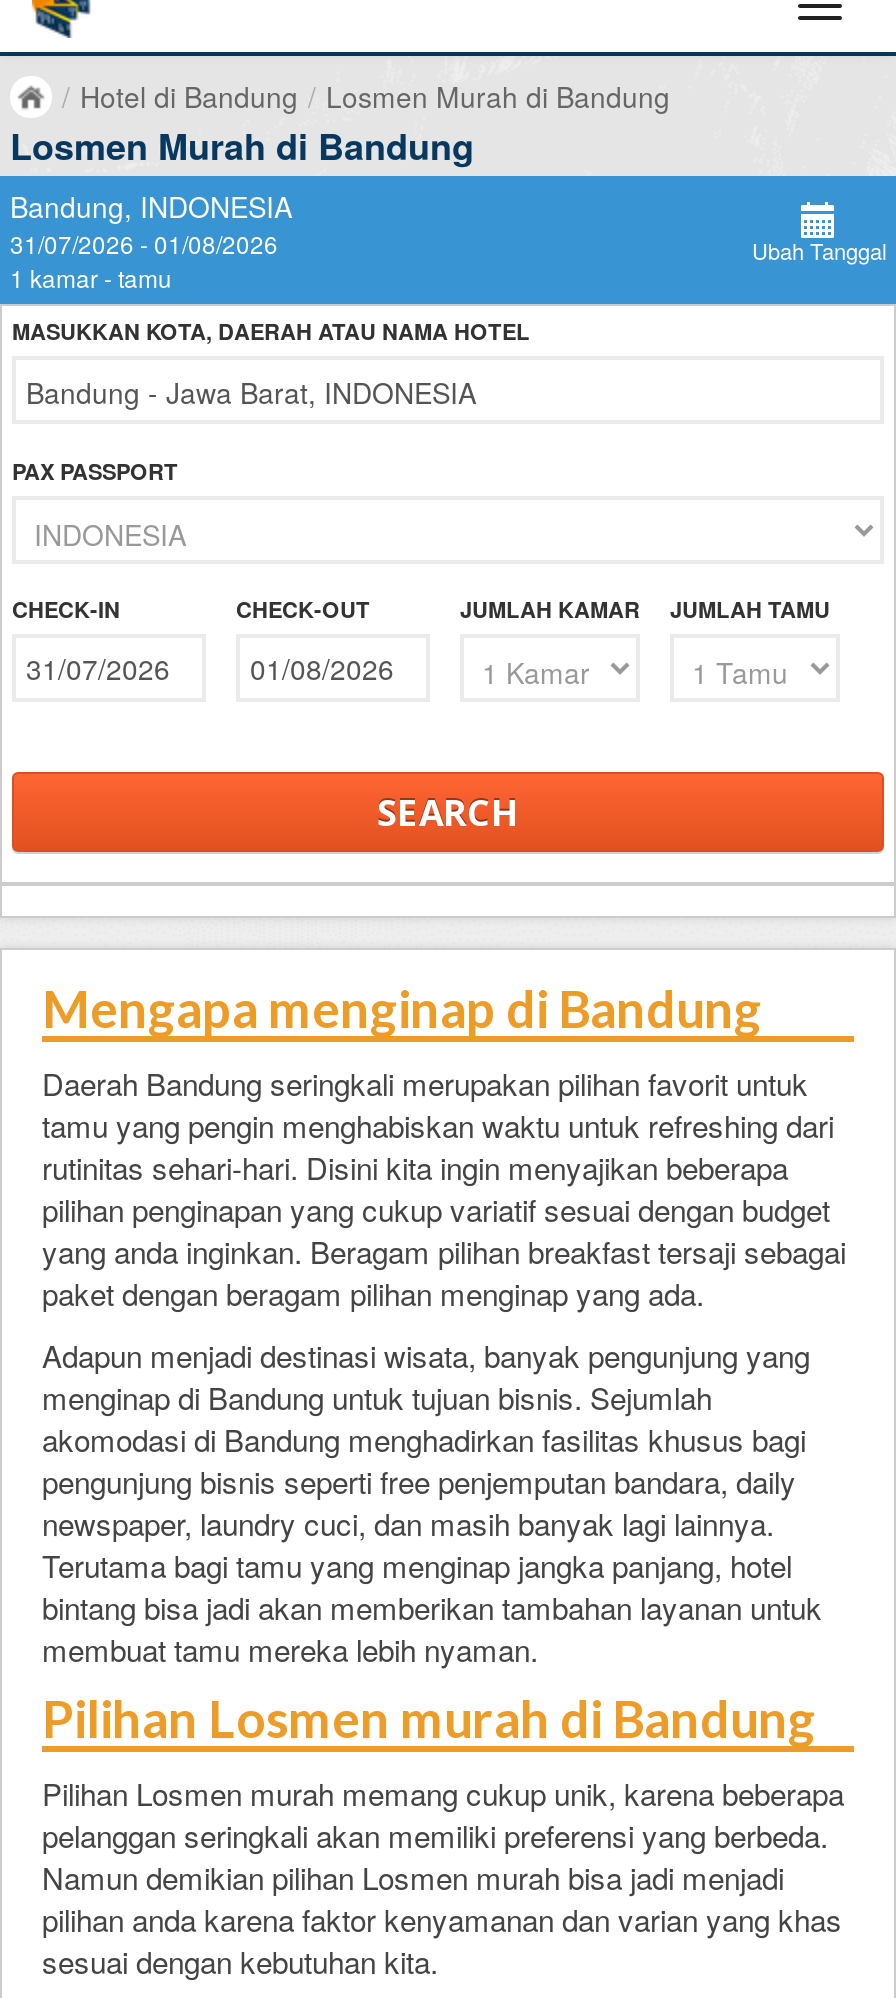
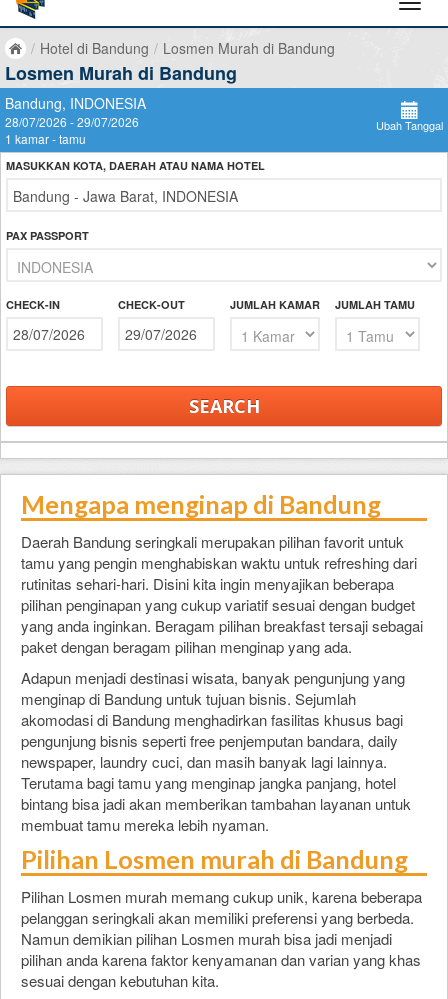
- 31/07/2026 - 01/08/2026
+ 28/07/2026 - 29/07/2026
